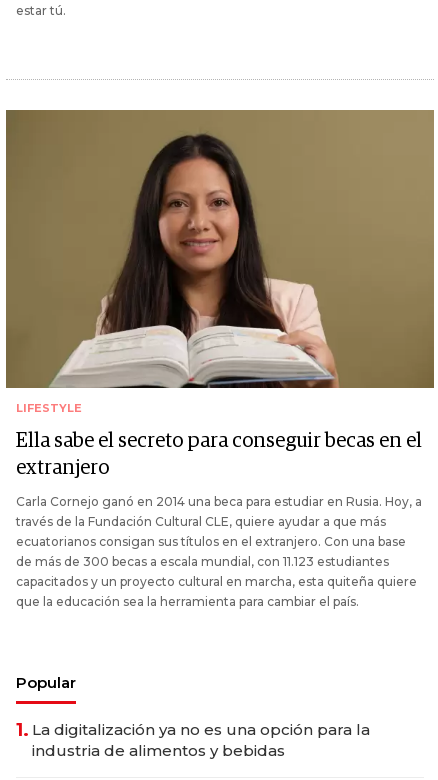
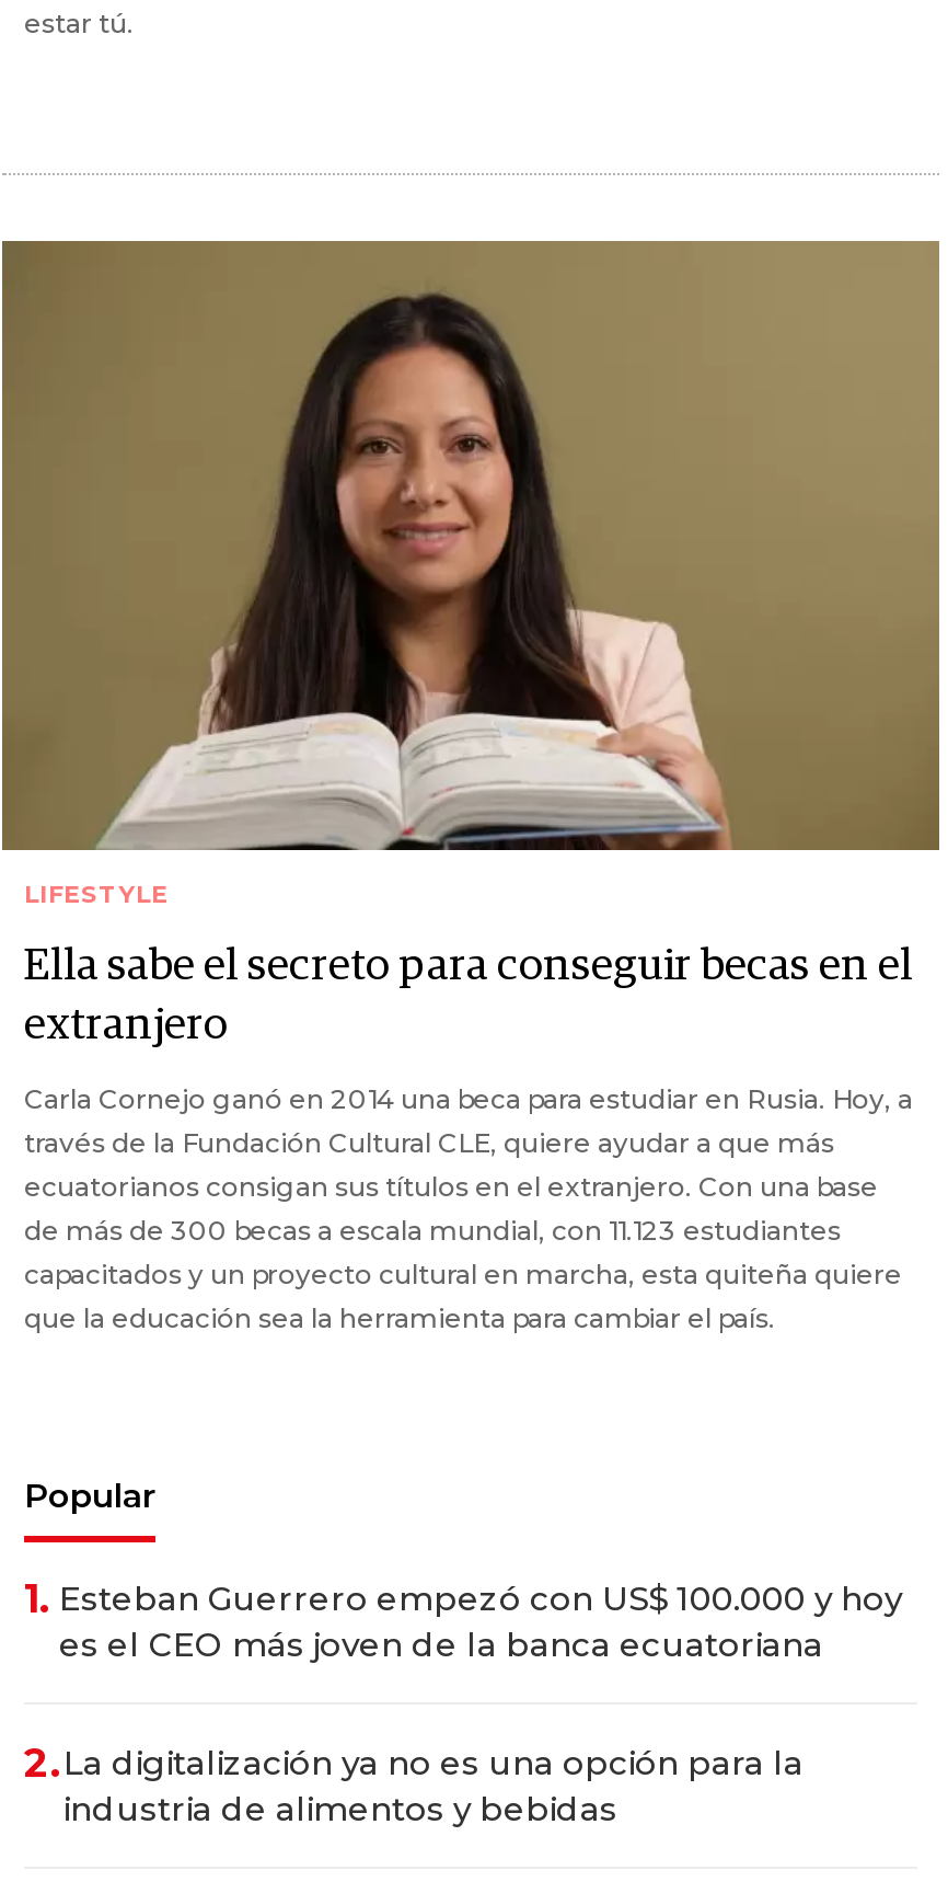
- 1. La digitalización ya no es una opción para la
+ 1. Esteban Guerrero empezó con US$ 100.000 y hoy
+ es el CEO más joven de la banca ecuatoriana
+ 2.La digitalización ya no es una opción para la
